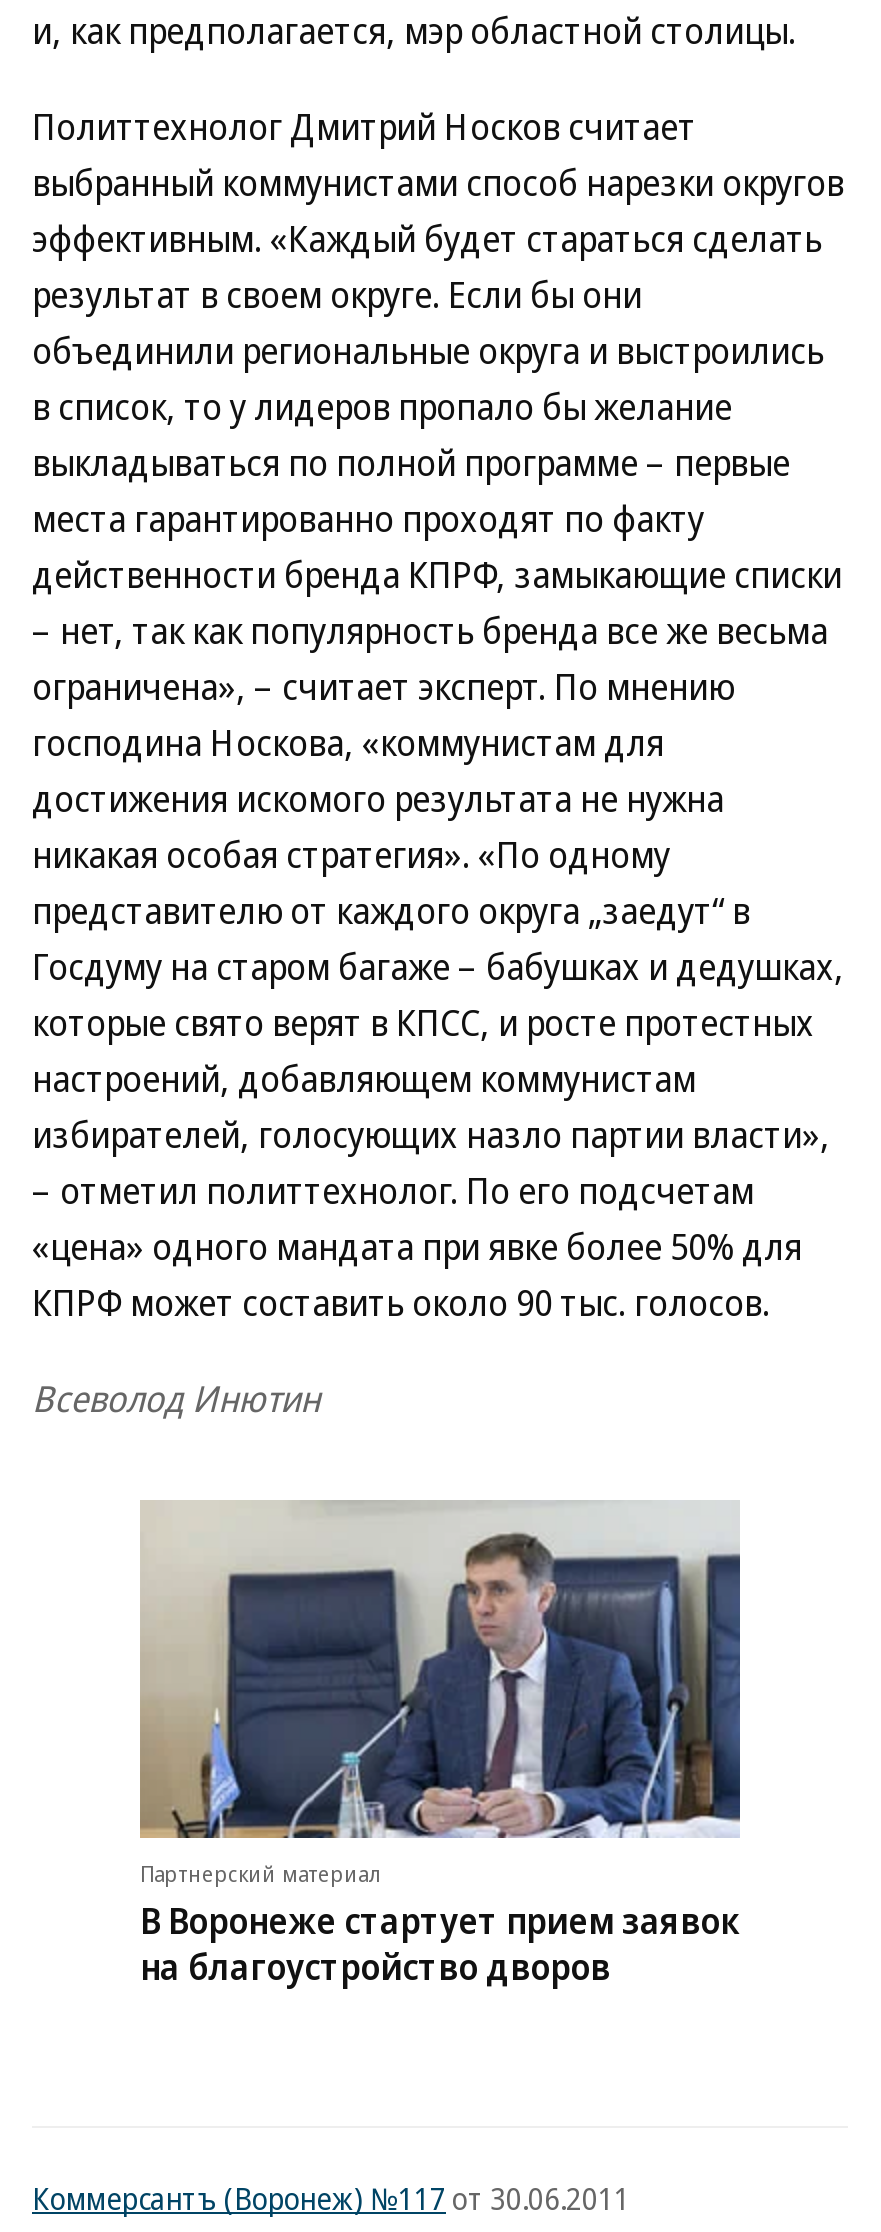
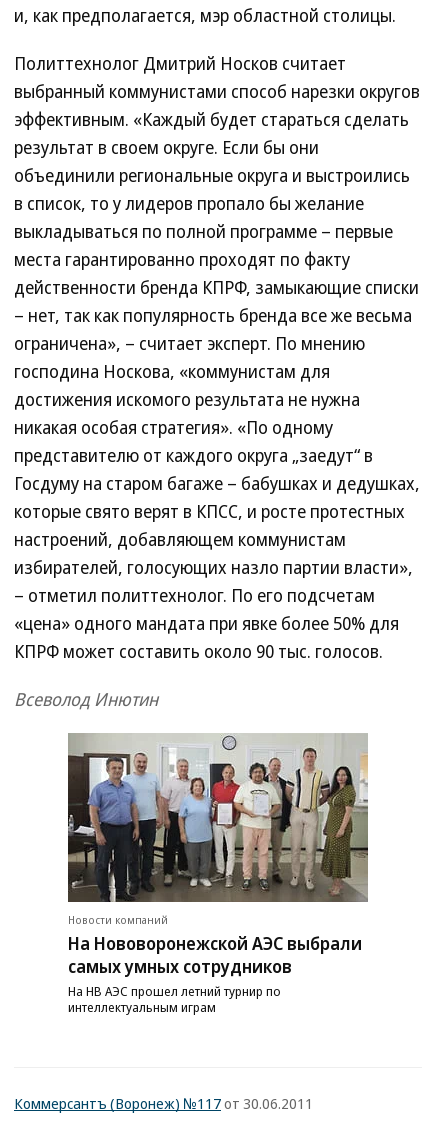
- [image]
- Партнерский материал
- В Воронеже стартует прием заявок
- на благоустройство дворов
+ [image]
+ Новости компаний
+ На Нововоронежской АЭС выбрали
+ самых умных сотрудников
+ На НВ АЭС прошел летний турнир по
+ интеллектуальным играм
